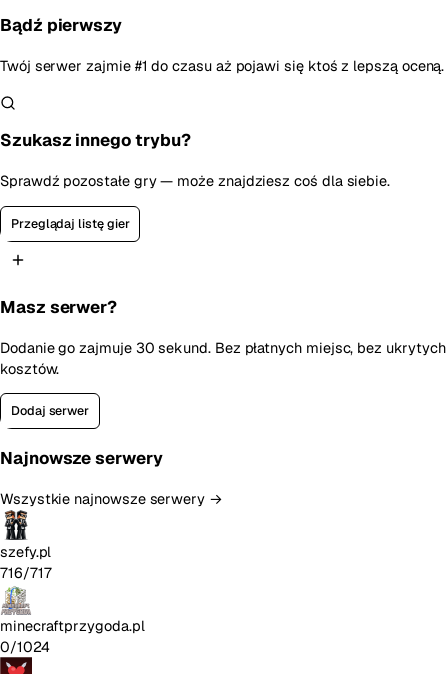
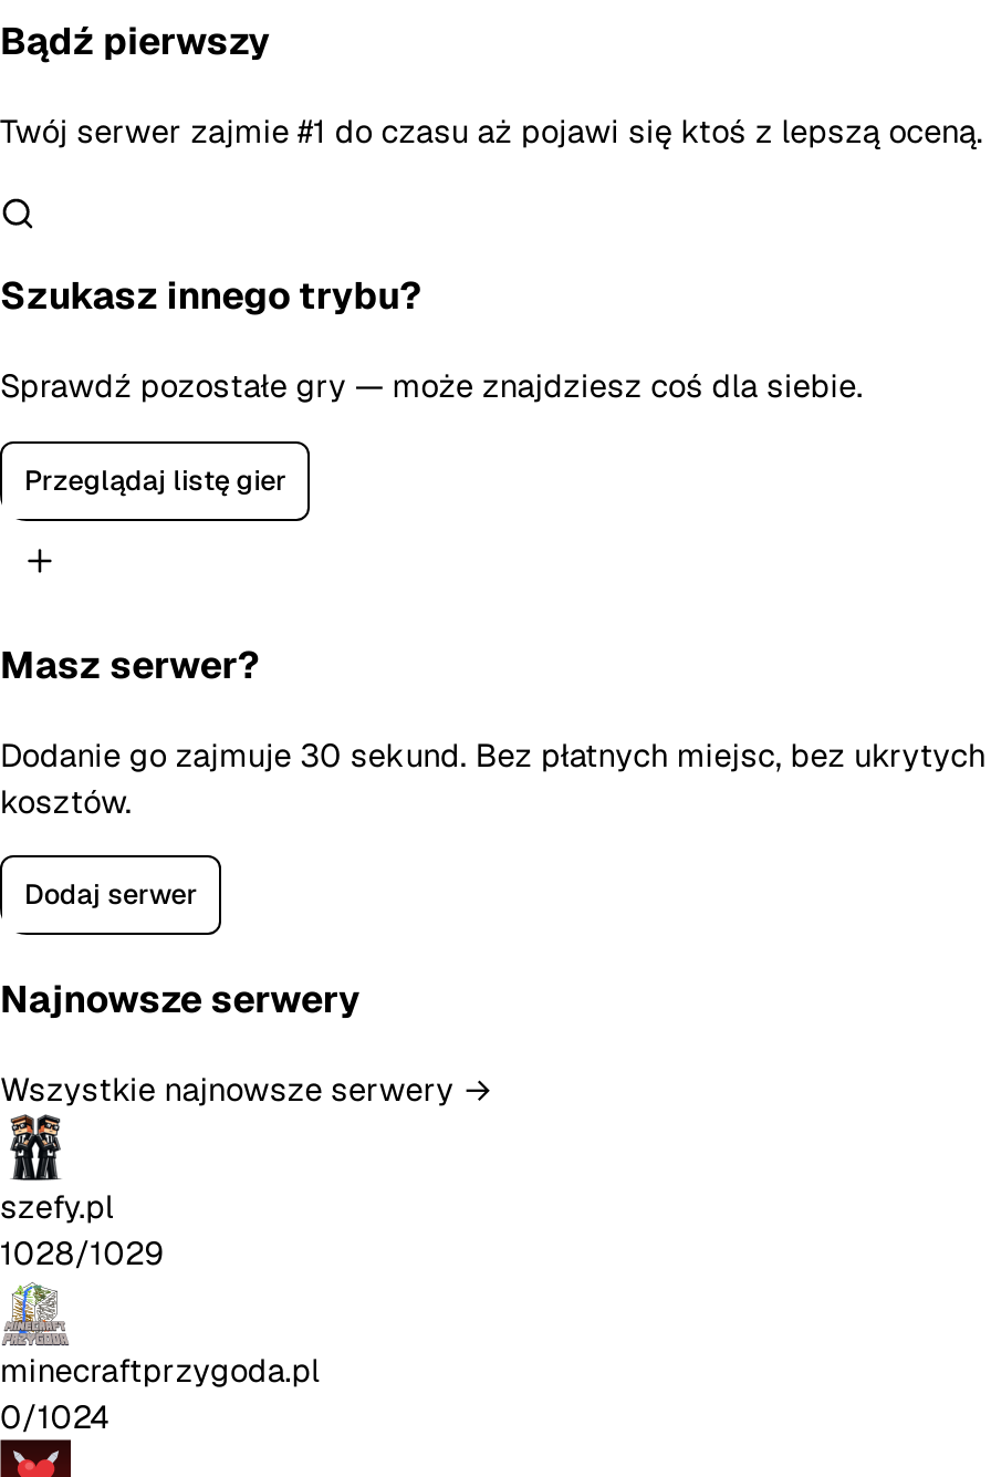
- 716/717
+ 1028/1029
